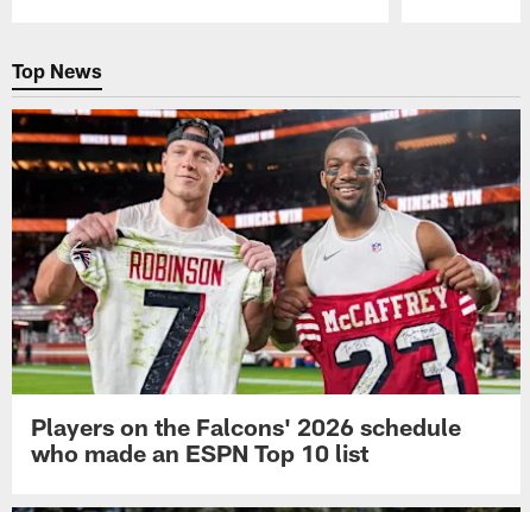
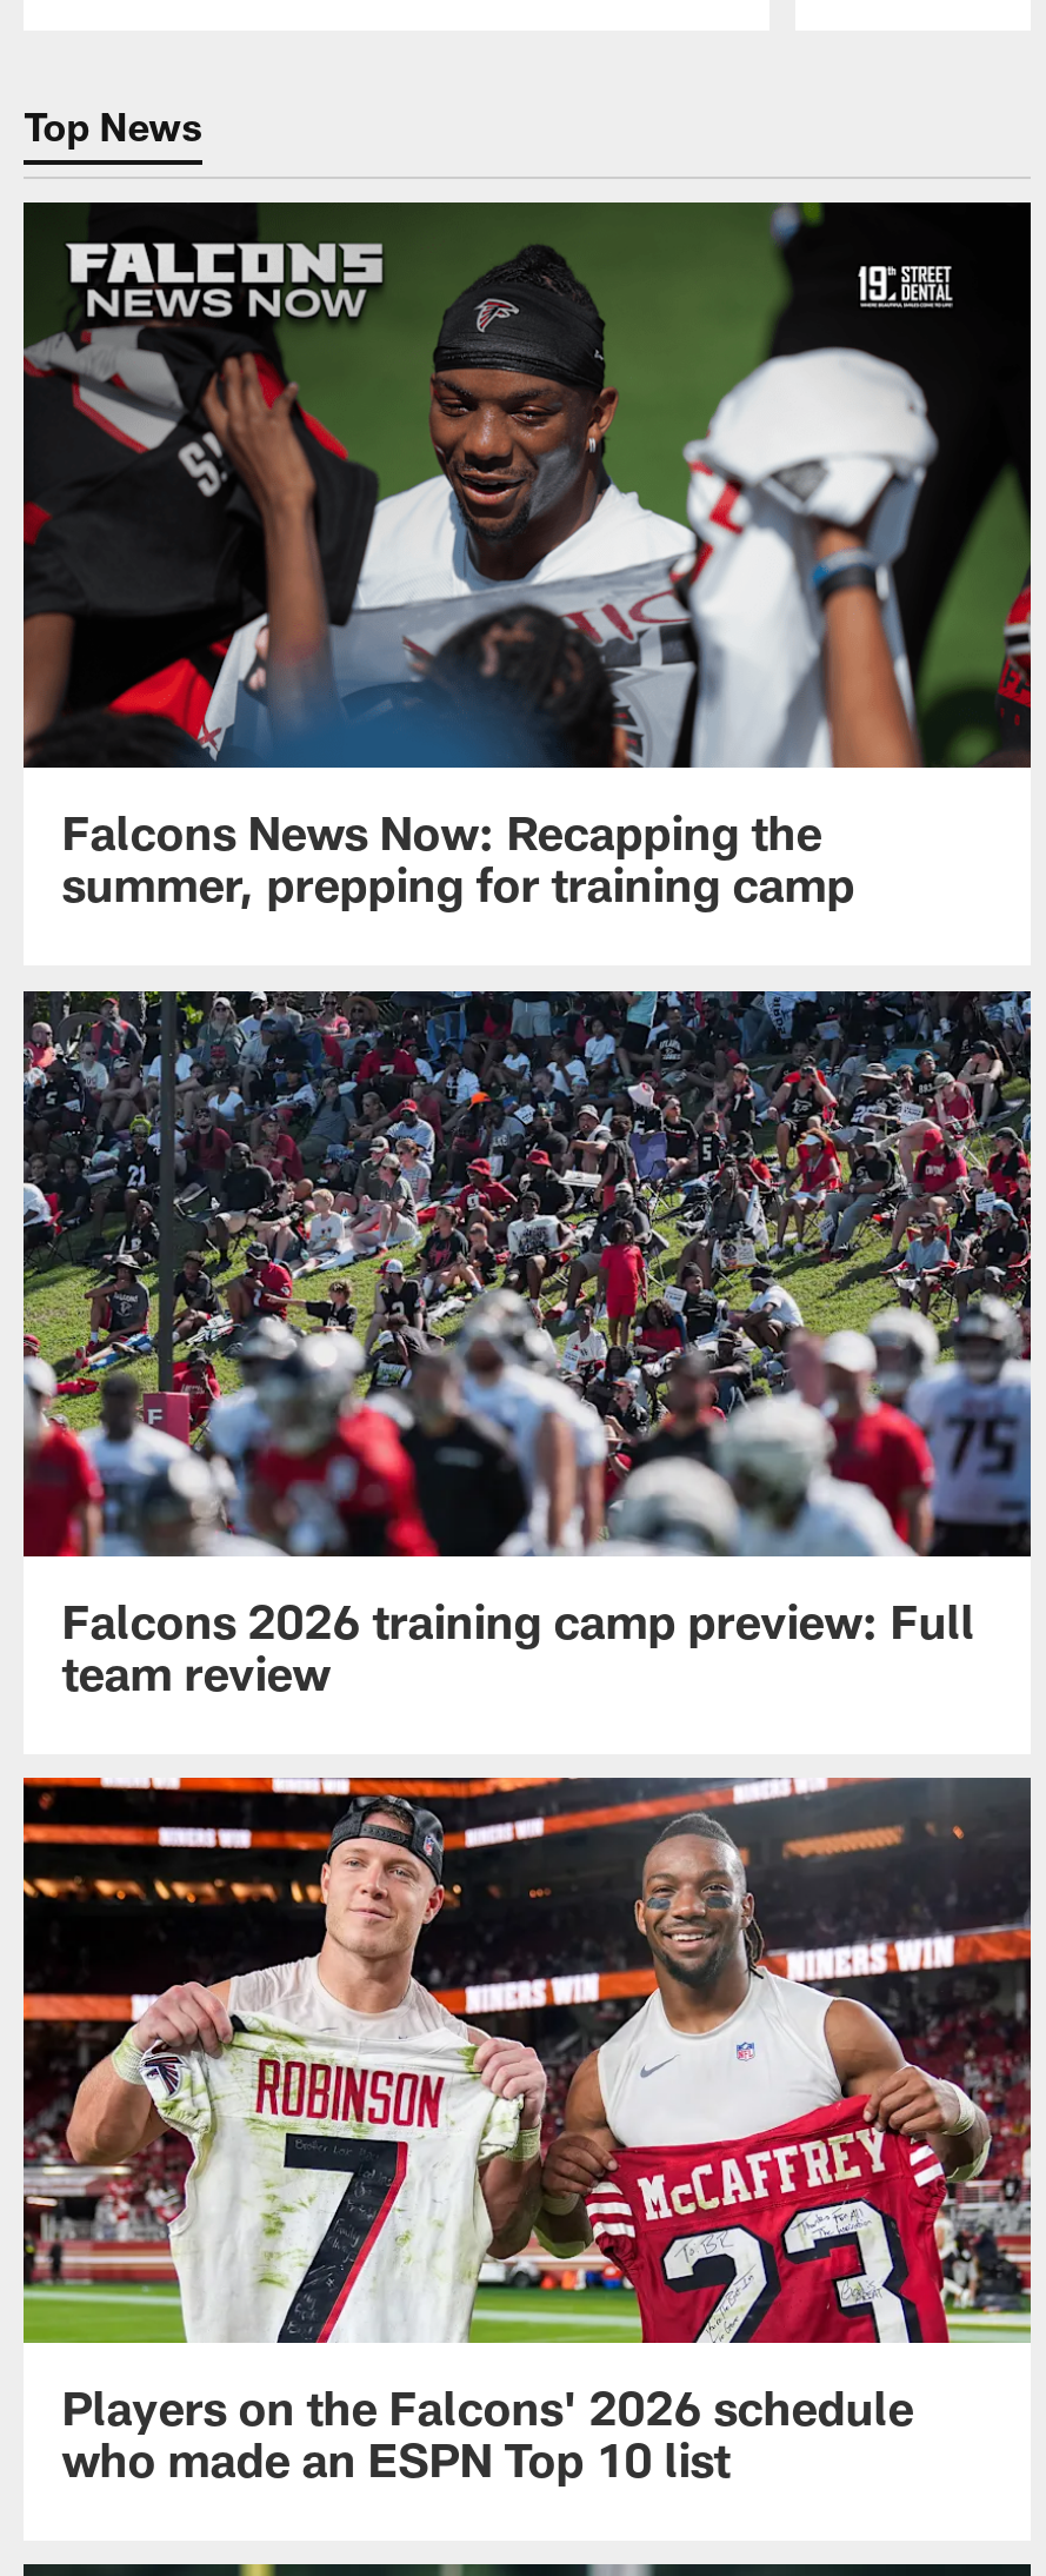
+ [image]
+ Falcons News Now: Recapping the
+ summer, prepping for training camp

+ [image]
+ Falcons 2026 training camp preview: Full
+ team review
